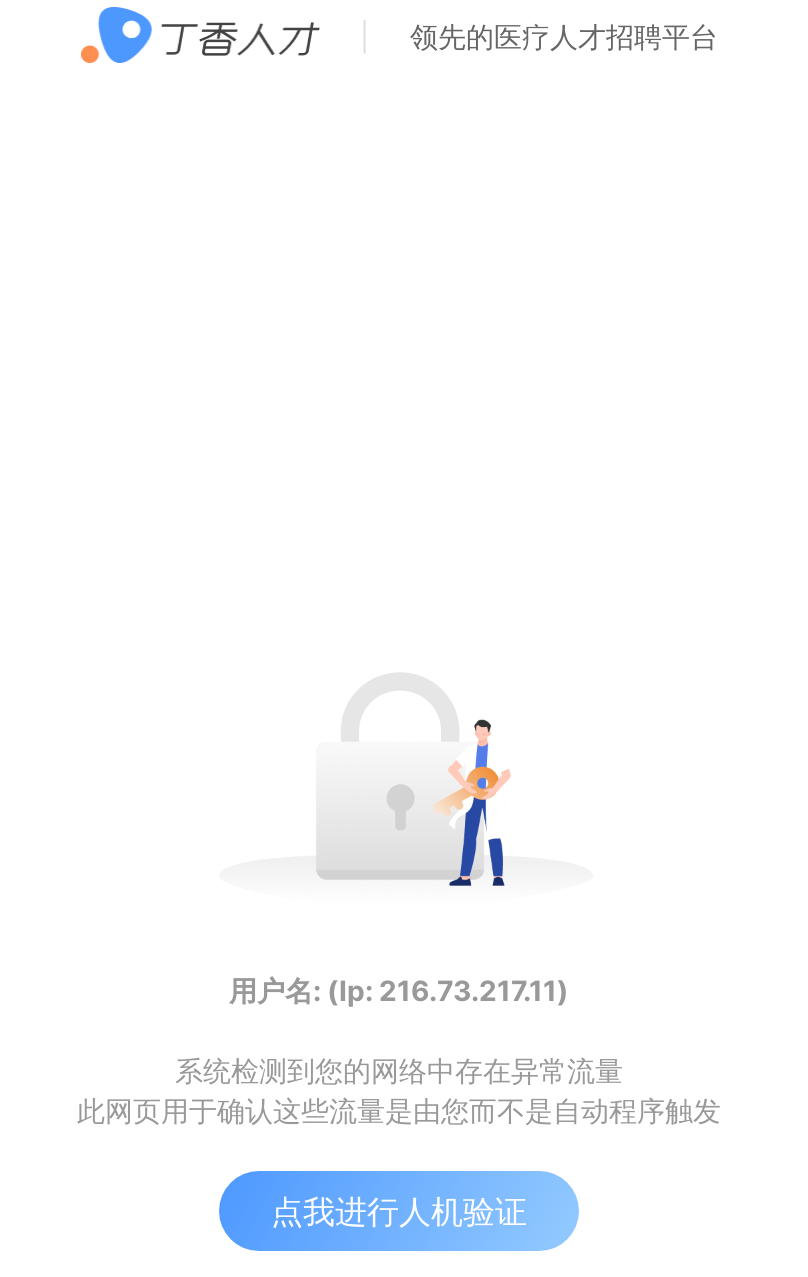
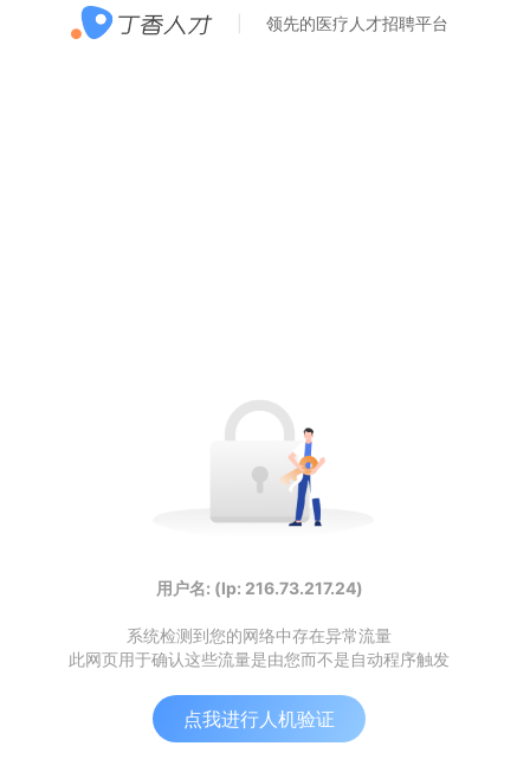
- 用户名: (Ip: 216.73.217.11)
+ 用户名: (Ip: 216.73.217.24)
